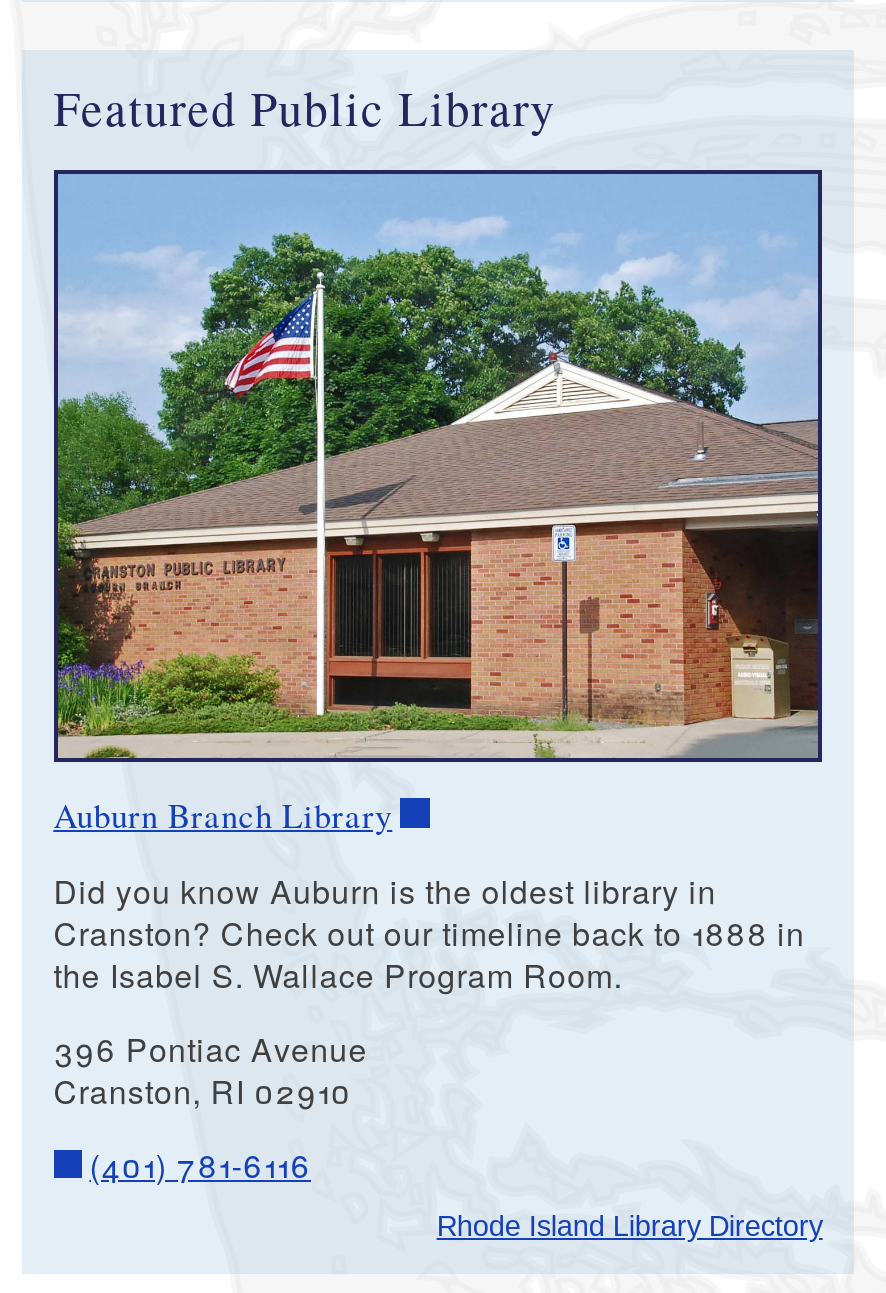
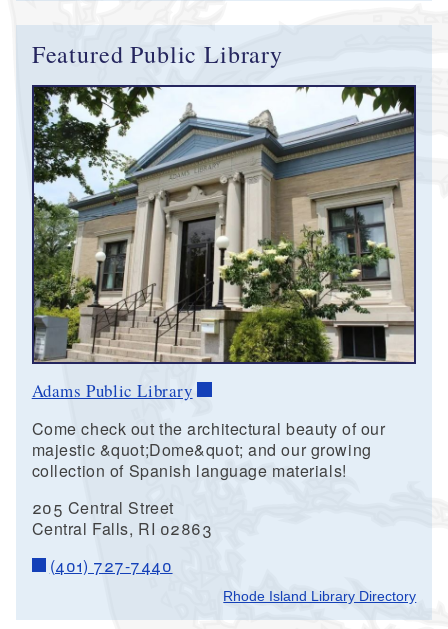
- [image]
- Auburn Branch Library
+ [image]
+ Adams Public Library

- Did you know Auburn is the oldest library in
- Cranston? Check out our timeline back to 1888 in
- the Isabel S. Wallace Program Room.
+ Come check out the architectural beauty of our
+ majestic &quot;Dome&quot; and our growing
+ collection of Spanish language materials!

- 396 Pontiac Avenue
- Cranston, RI 02910
+ 205 Central Street
+ Central Falls, RI 02863

- (401) 781-6116
+ (401) 727-7440
